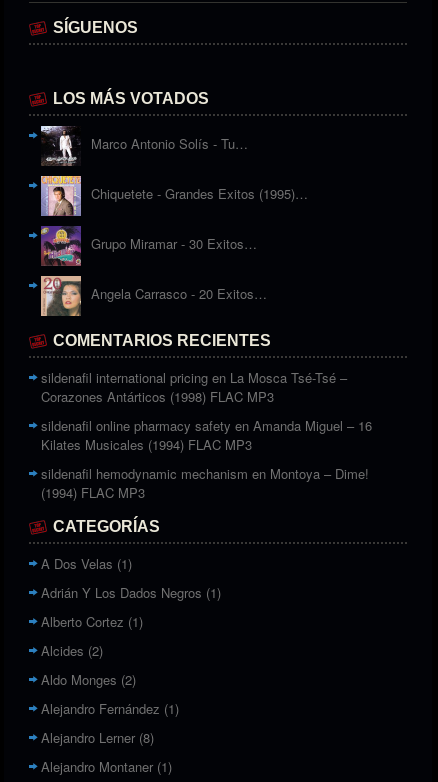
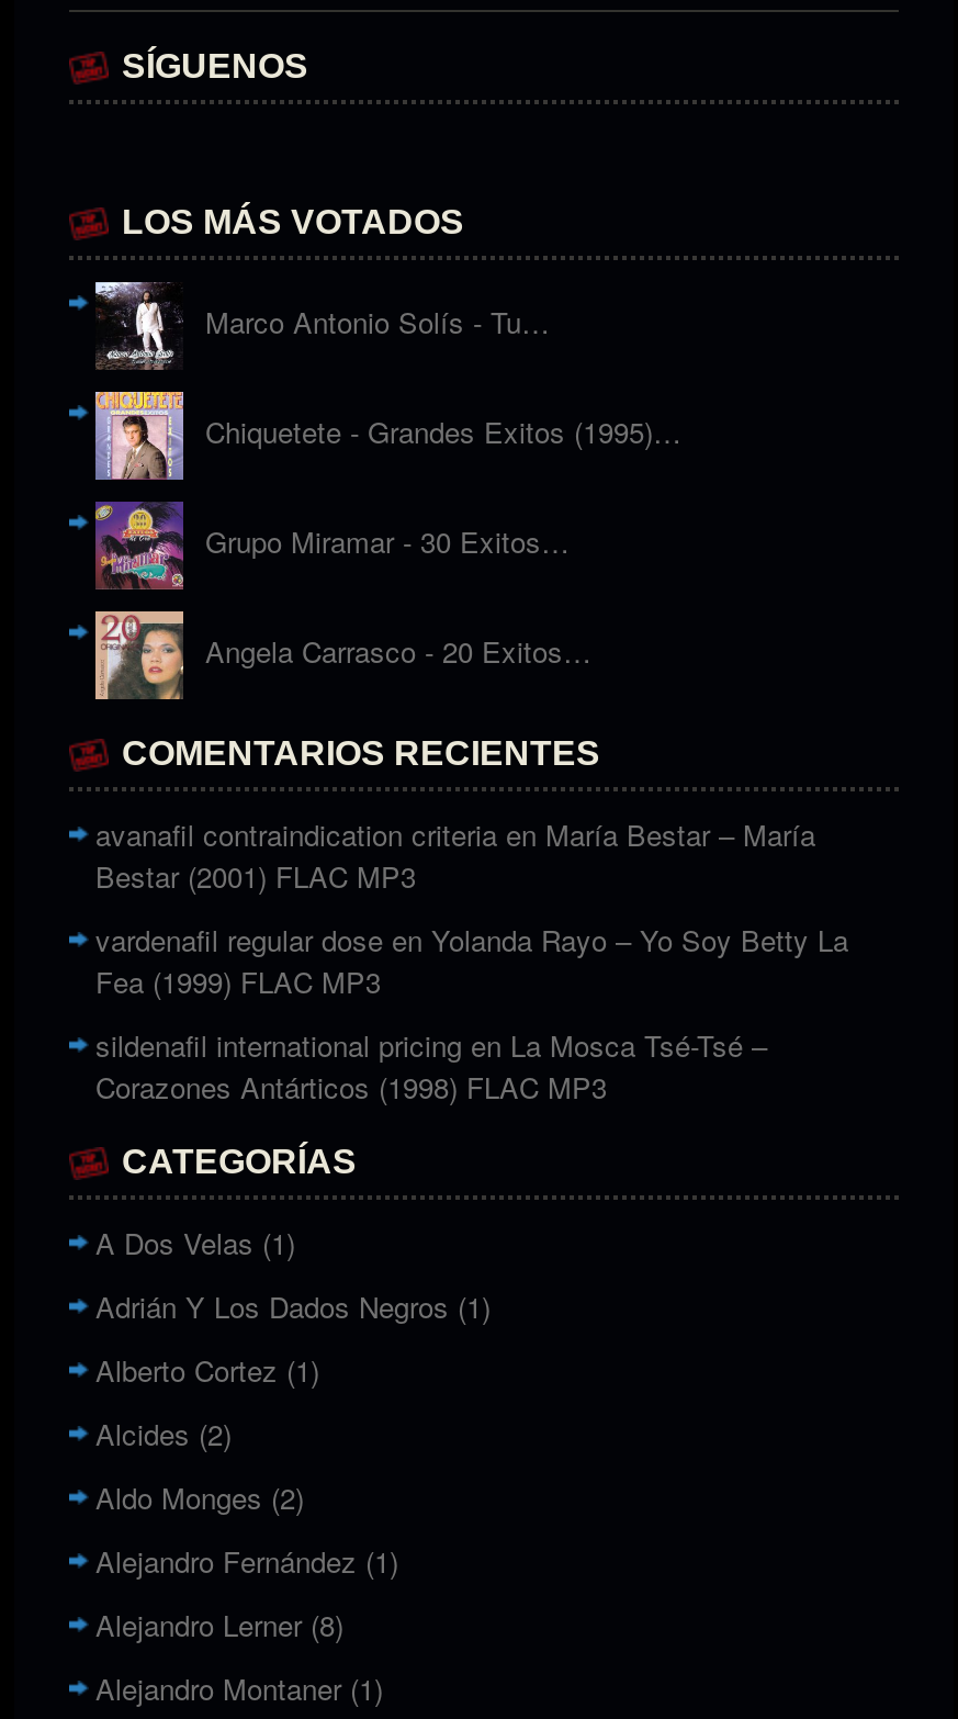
+ avanafil contraindication criteria en María Bestar – María
+ Bestar (2001) FLAC MP3
+ vardenafil regular dose en Yolanda Rayo – Yo Soy Betty La
+ Fea (1999) FLAC MP3

moved down: sildenafil international pricing en La Mosca Tsé-Tsé – | Corazones Antárticos (1998) FLAC MP3

- sildenafil online pharmacy safety en Amanda Miguel – 16
- Kilates Musicales (1994) FLAC MP3
- sildenafil hemodynamic mechanism en Montoya – Dime!
- (1994) FLAC MP3
